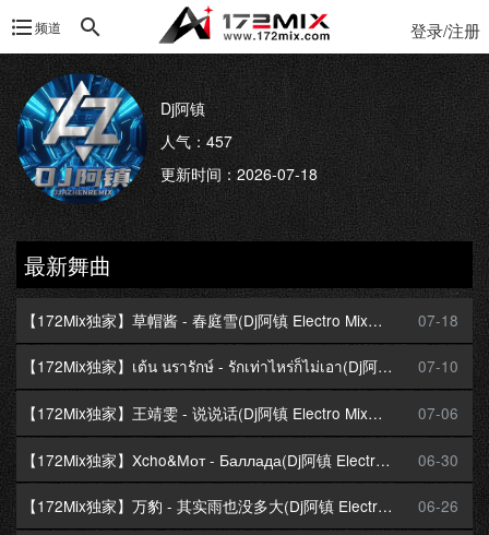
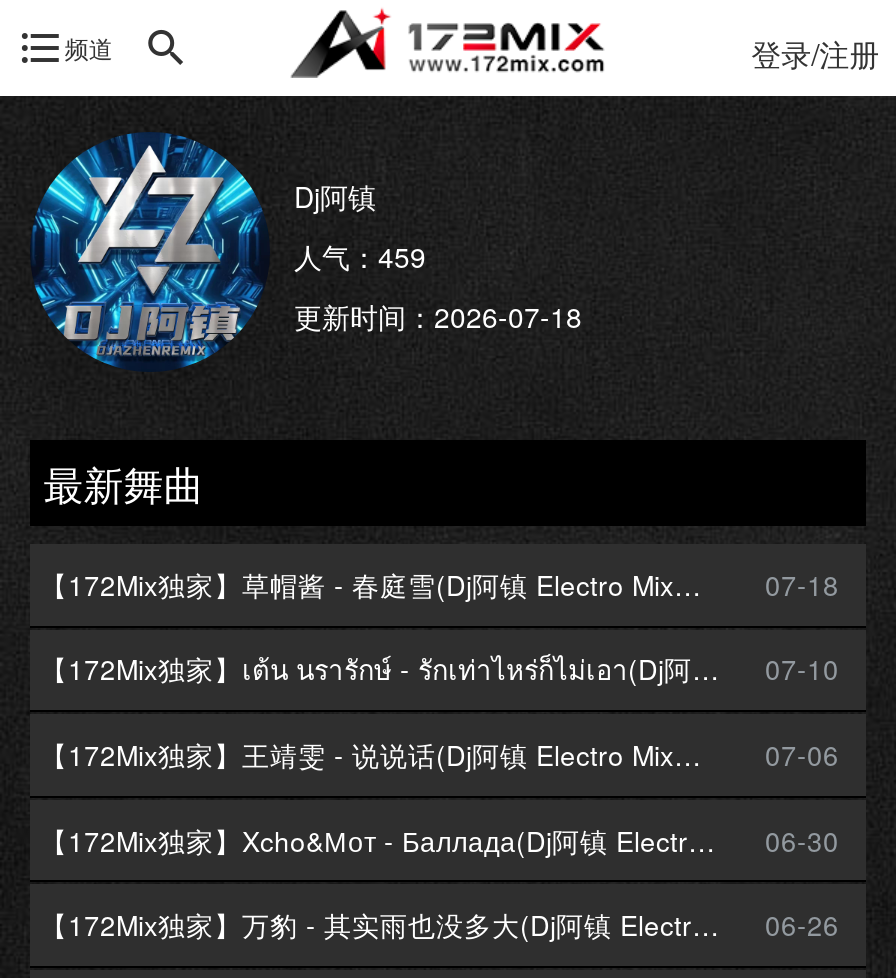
- 人气：457
+ 人气：459
